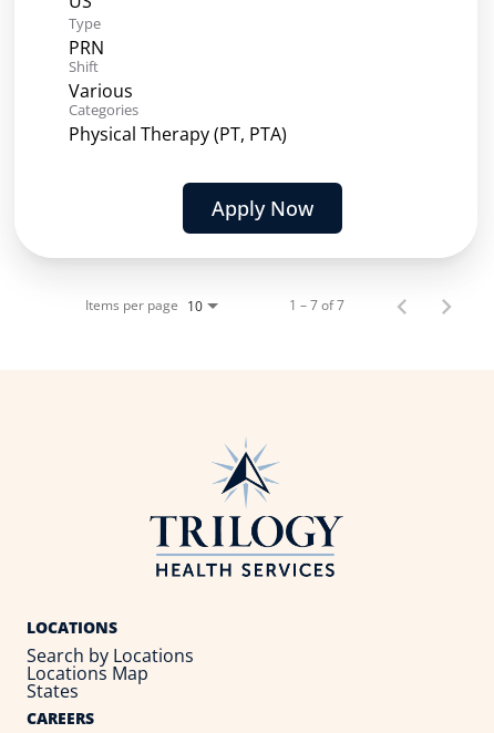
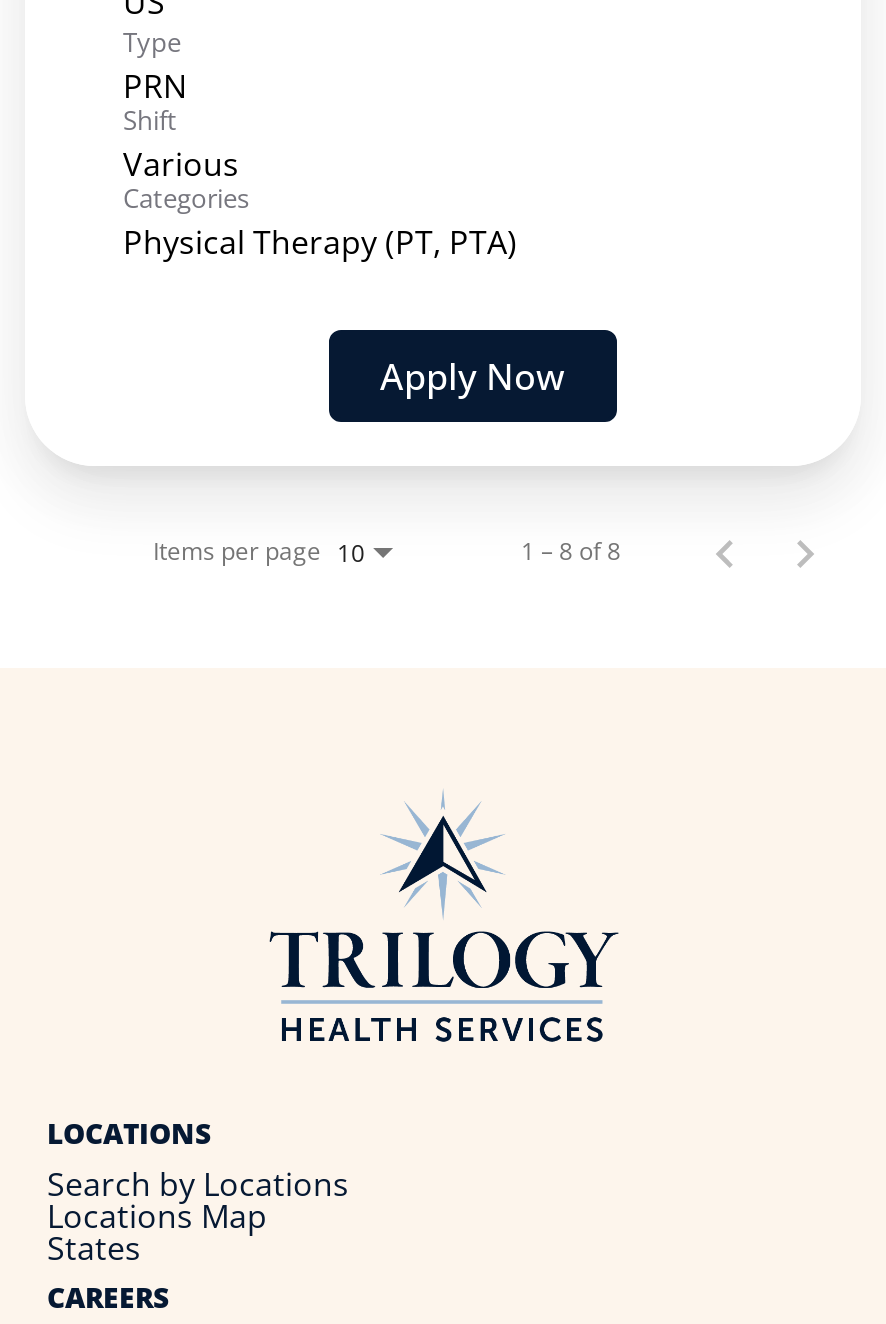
- 1 – 7 of 7
+ 1 – 8 of 8
